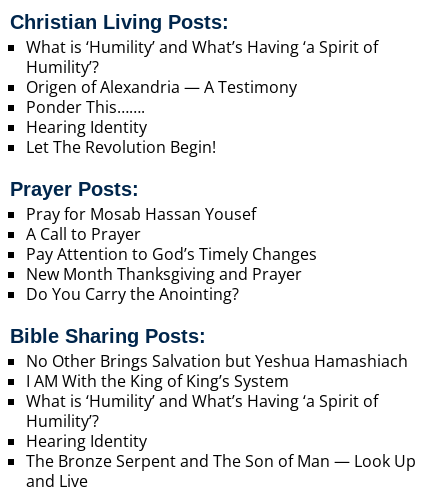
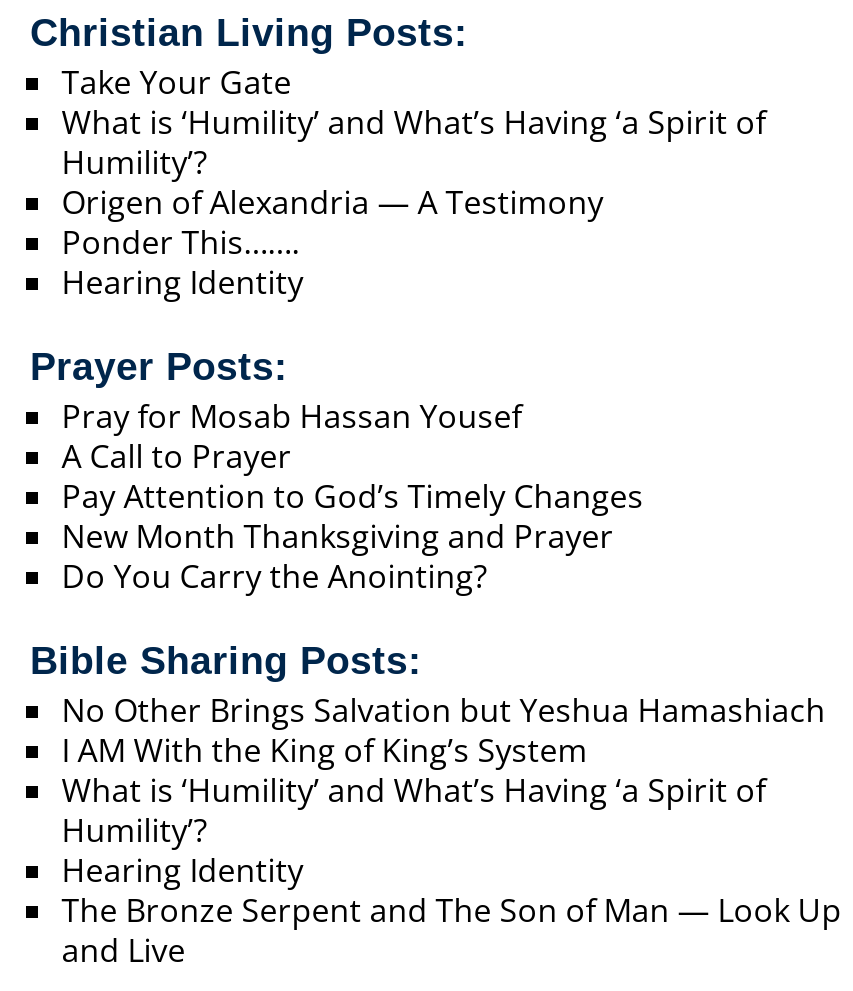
+ Take Your Gate

moved down: What is ‘Humility’ and What’s Having ‘a Spirit of | Humility’? | Origen of Alexandria — A Testimony | Ponder This……. | Hearing Identity

- Let The Revolution Begin!
